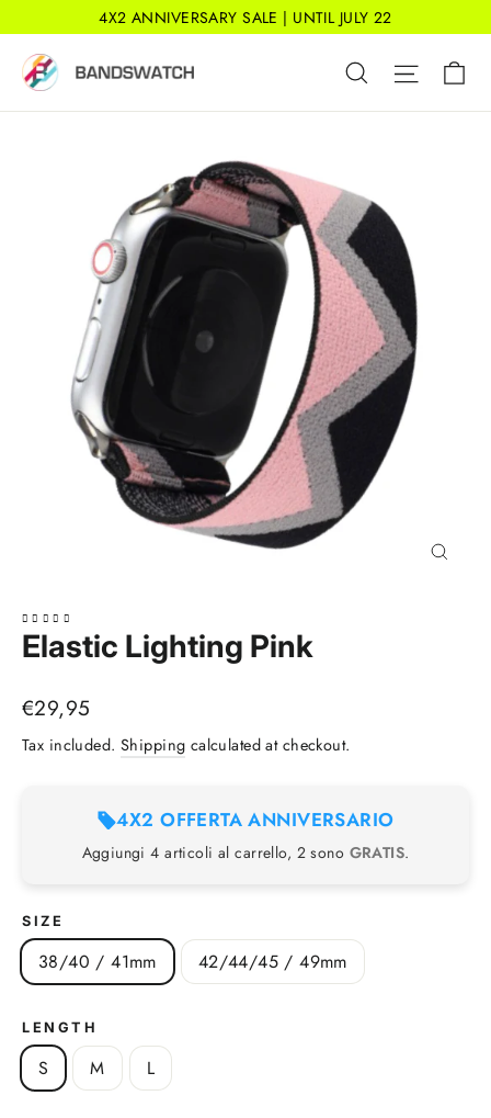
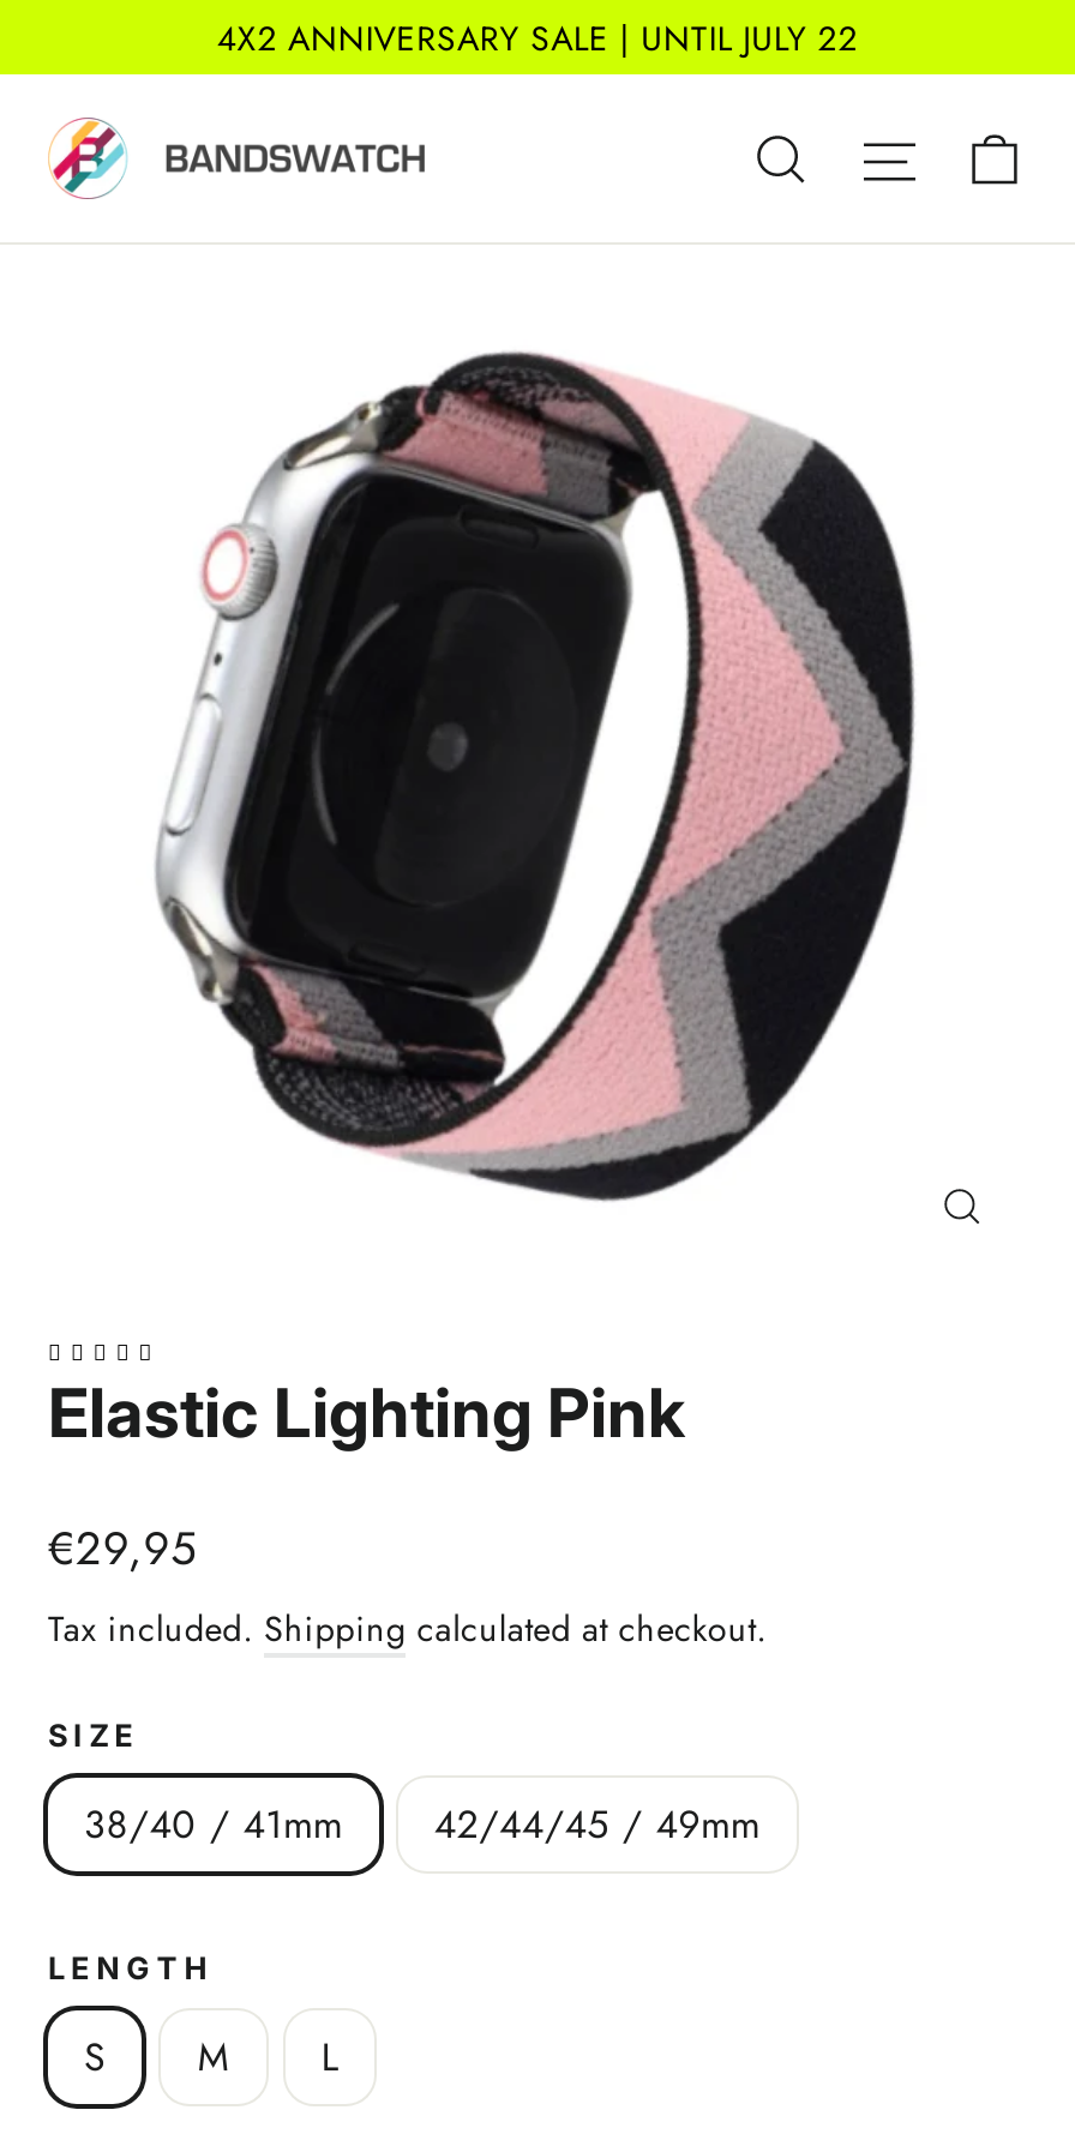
- 4X2 OFFERTA ANNIVERSARIO
- Aggiungi 4 articoli al carrello, 2 sono GRATIS.
